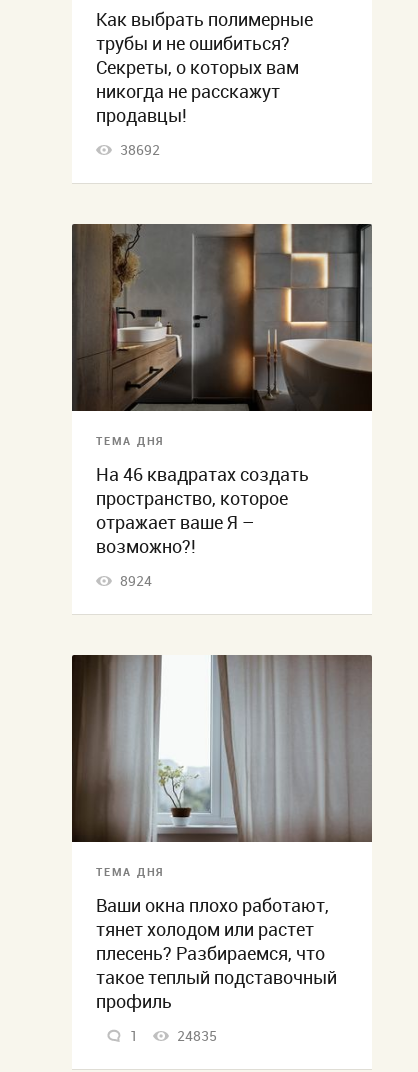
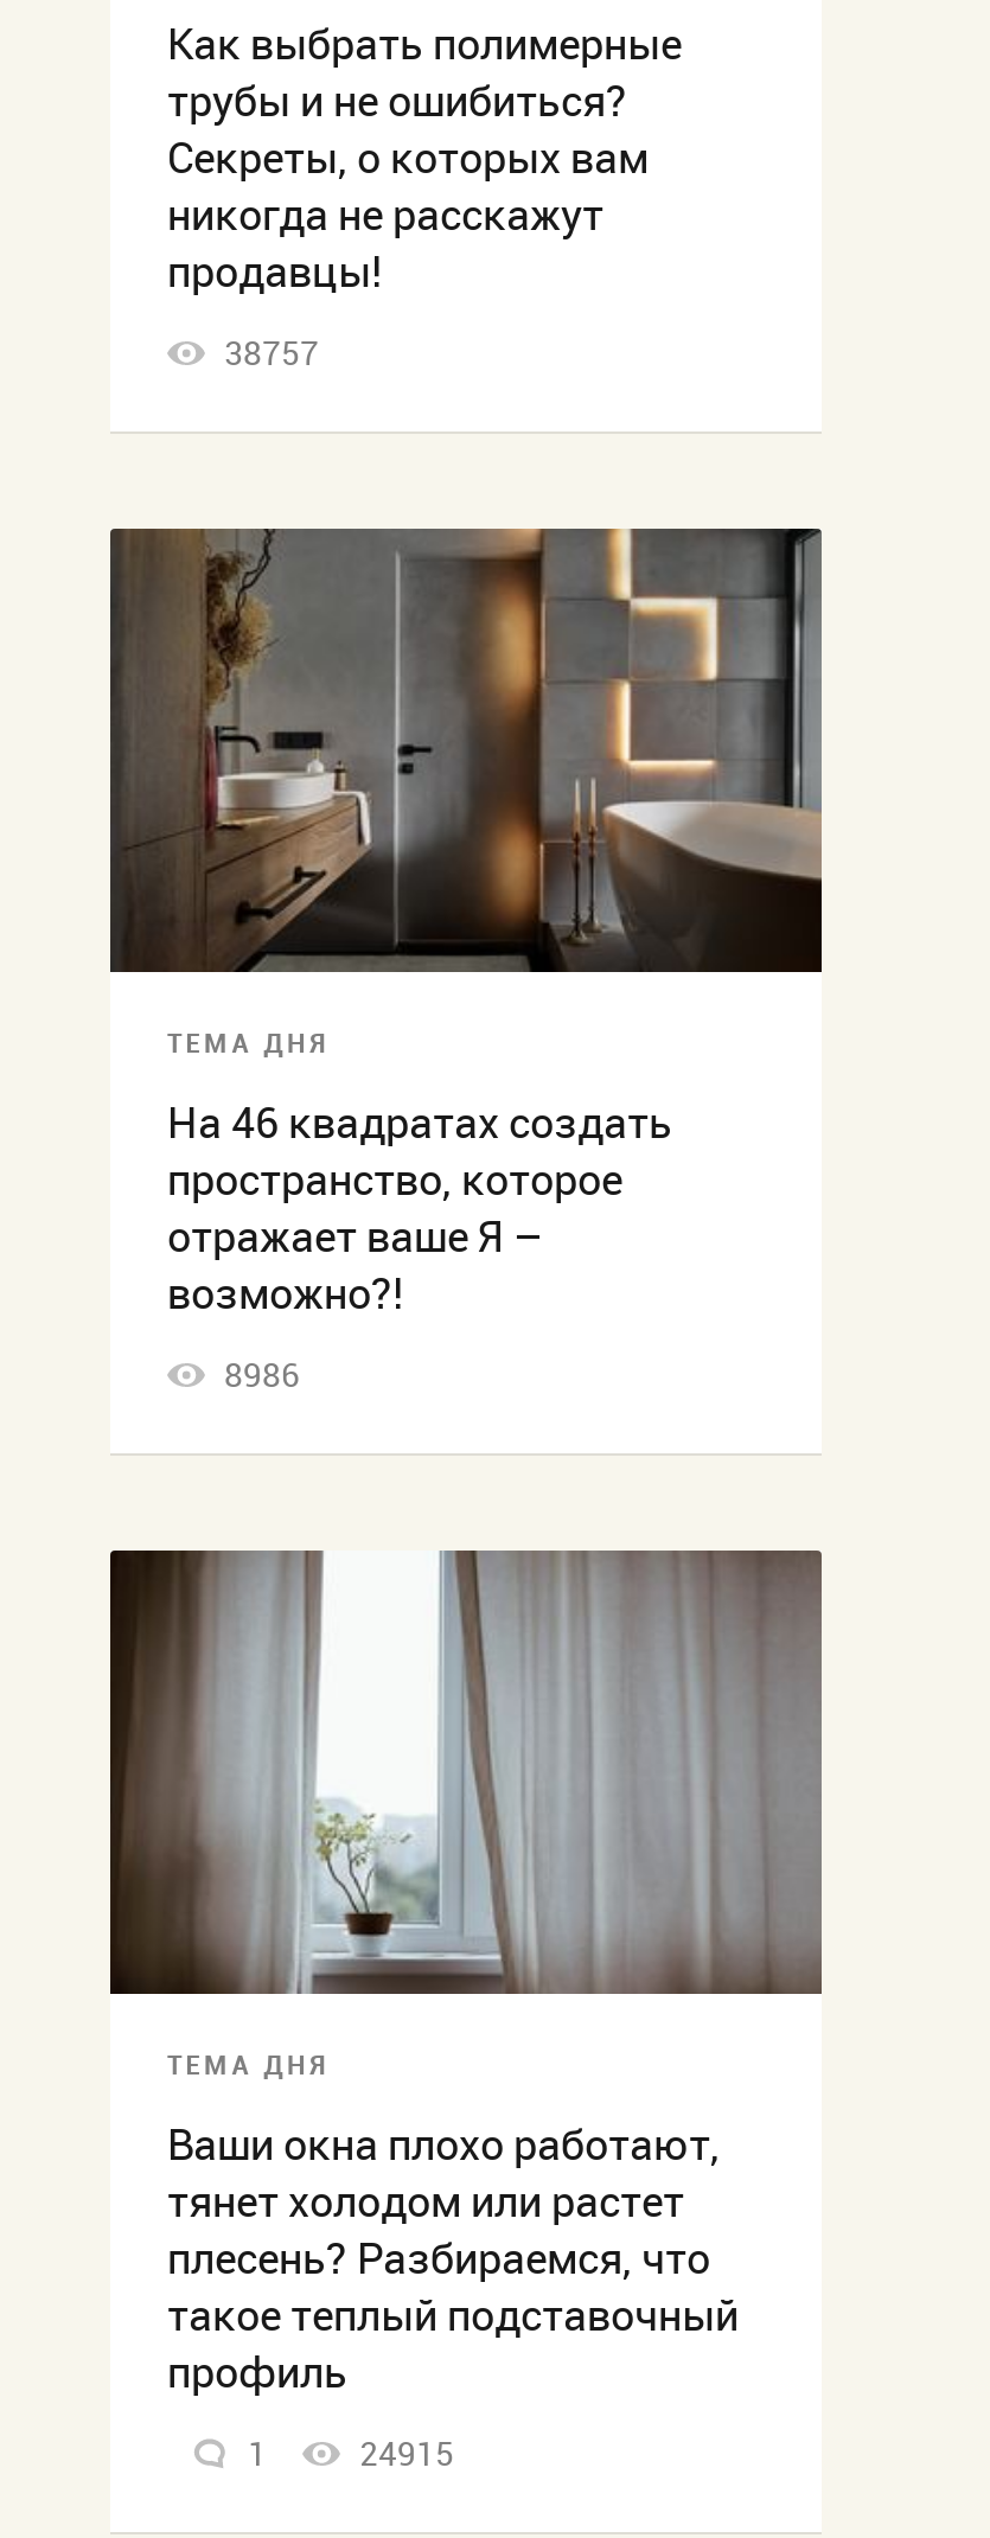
- 38692
+ 38757

- 8924
+ 8986

- 24835
+ 24915
